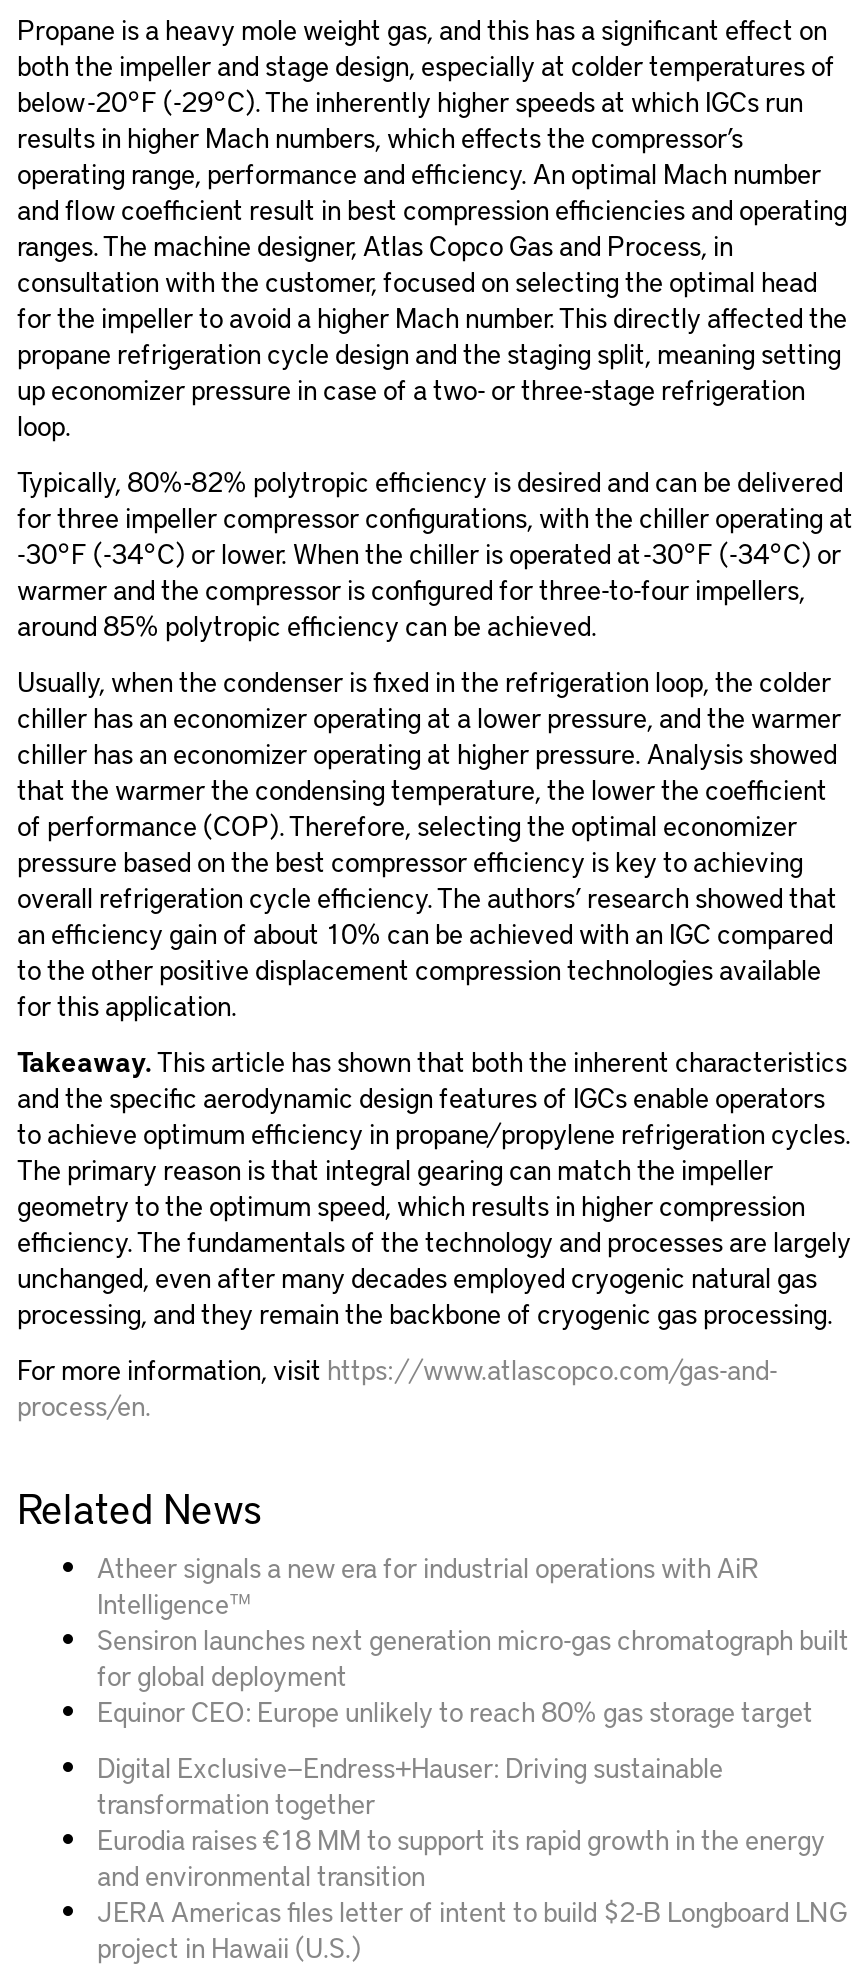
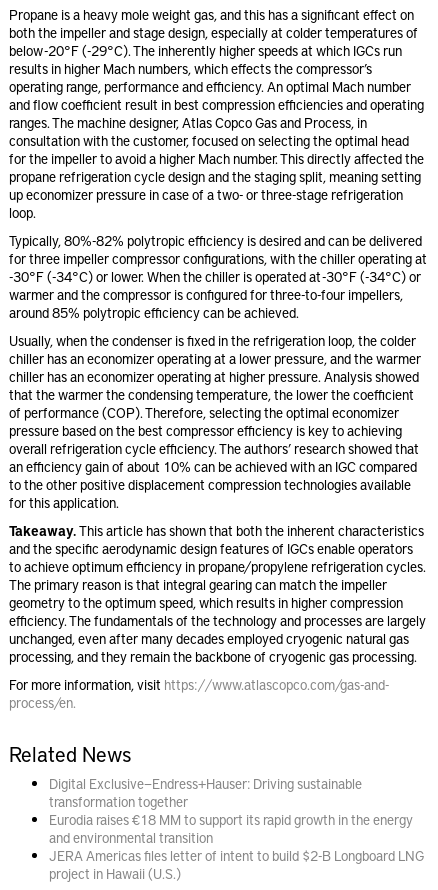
- Atheer signals a new era for industrial operations with AiR
- Intelligence™
- Sensiron launches next generation micro-gas chromatograph built
- for global deployment
- Equinor CEO: Europe unlikely to reach 80% gas storage target
